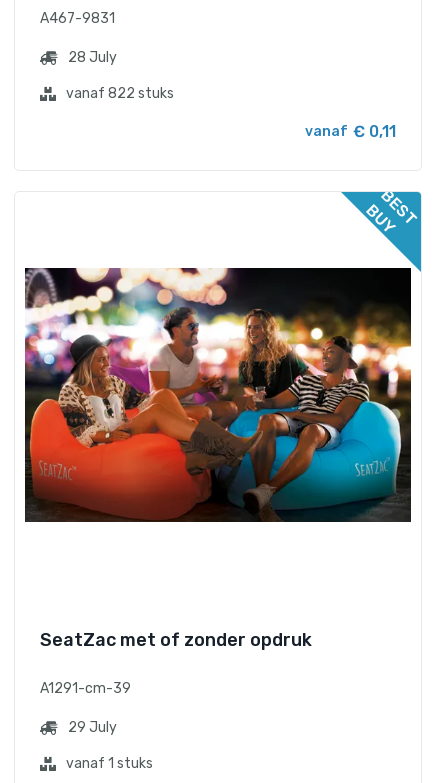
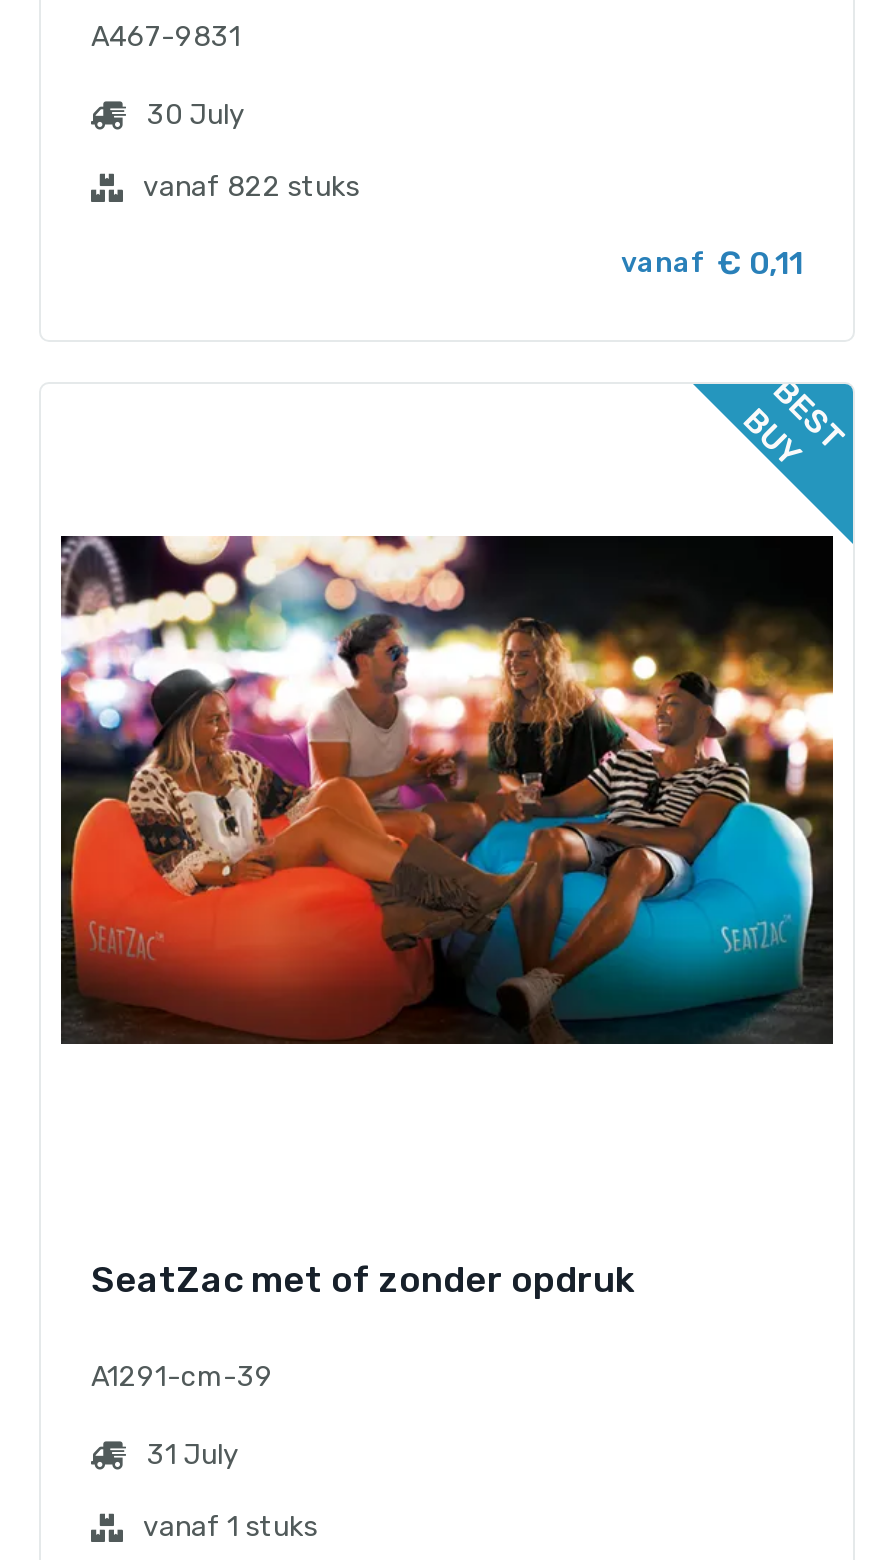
- 28 July
+ 30 July

- 29 July
+ 31 July
